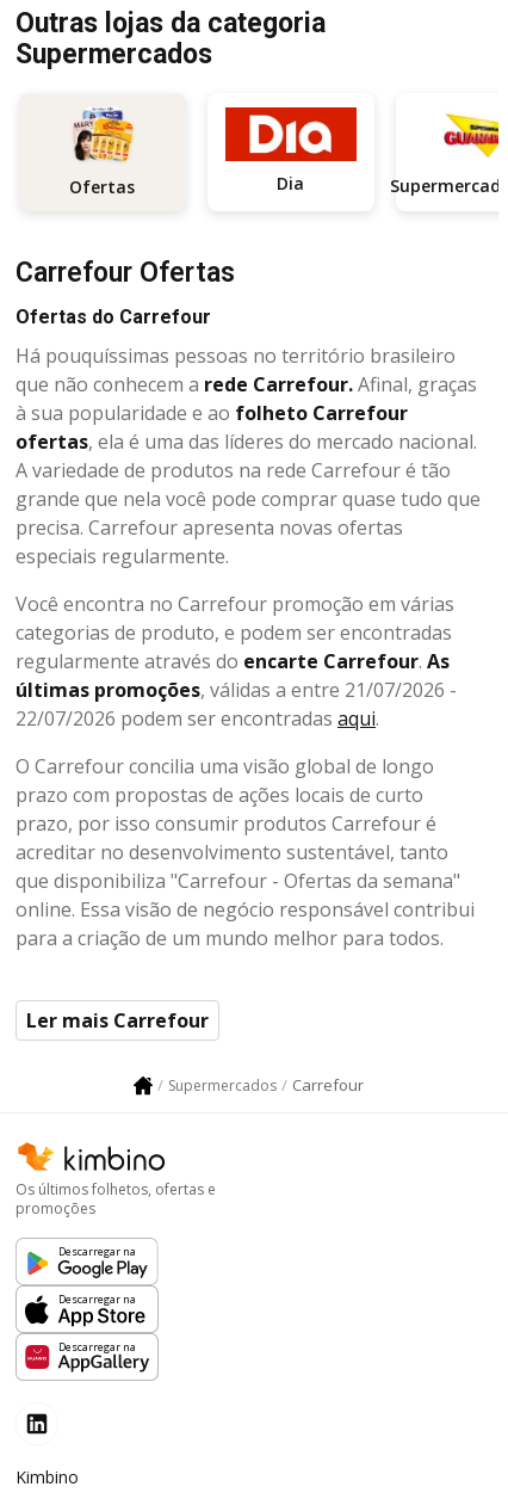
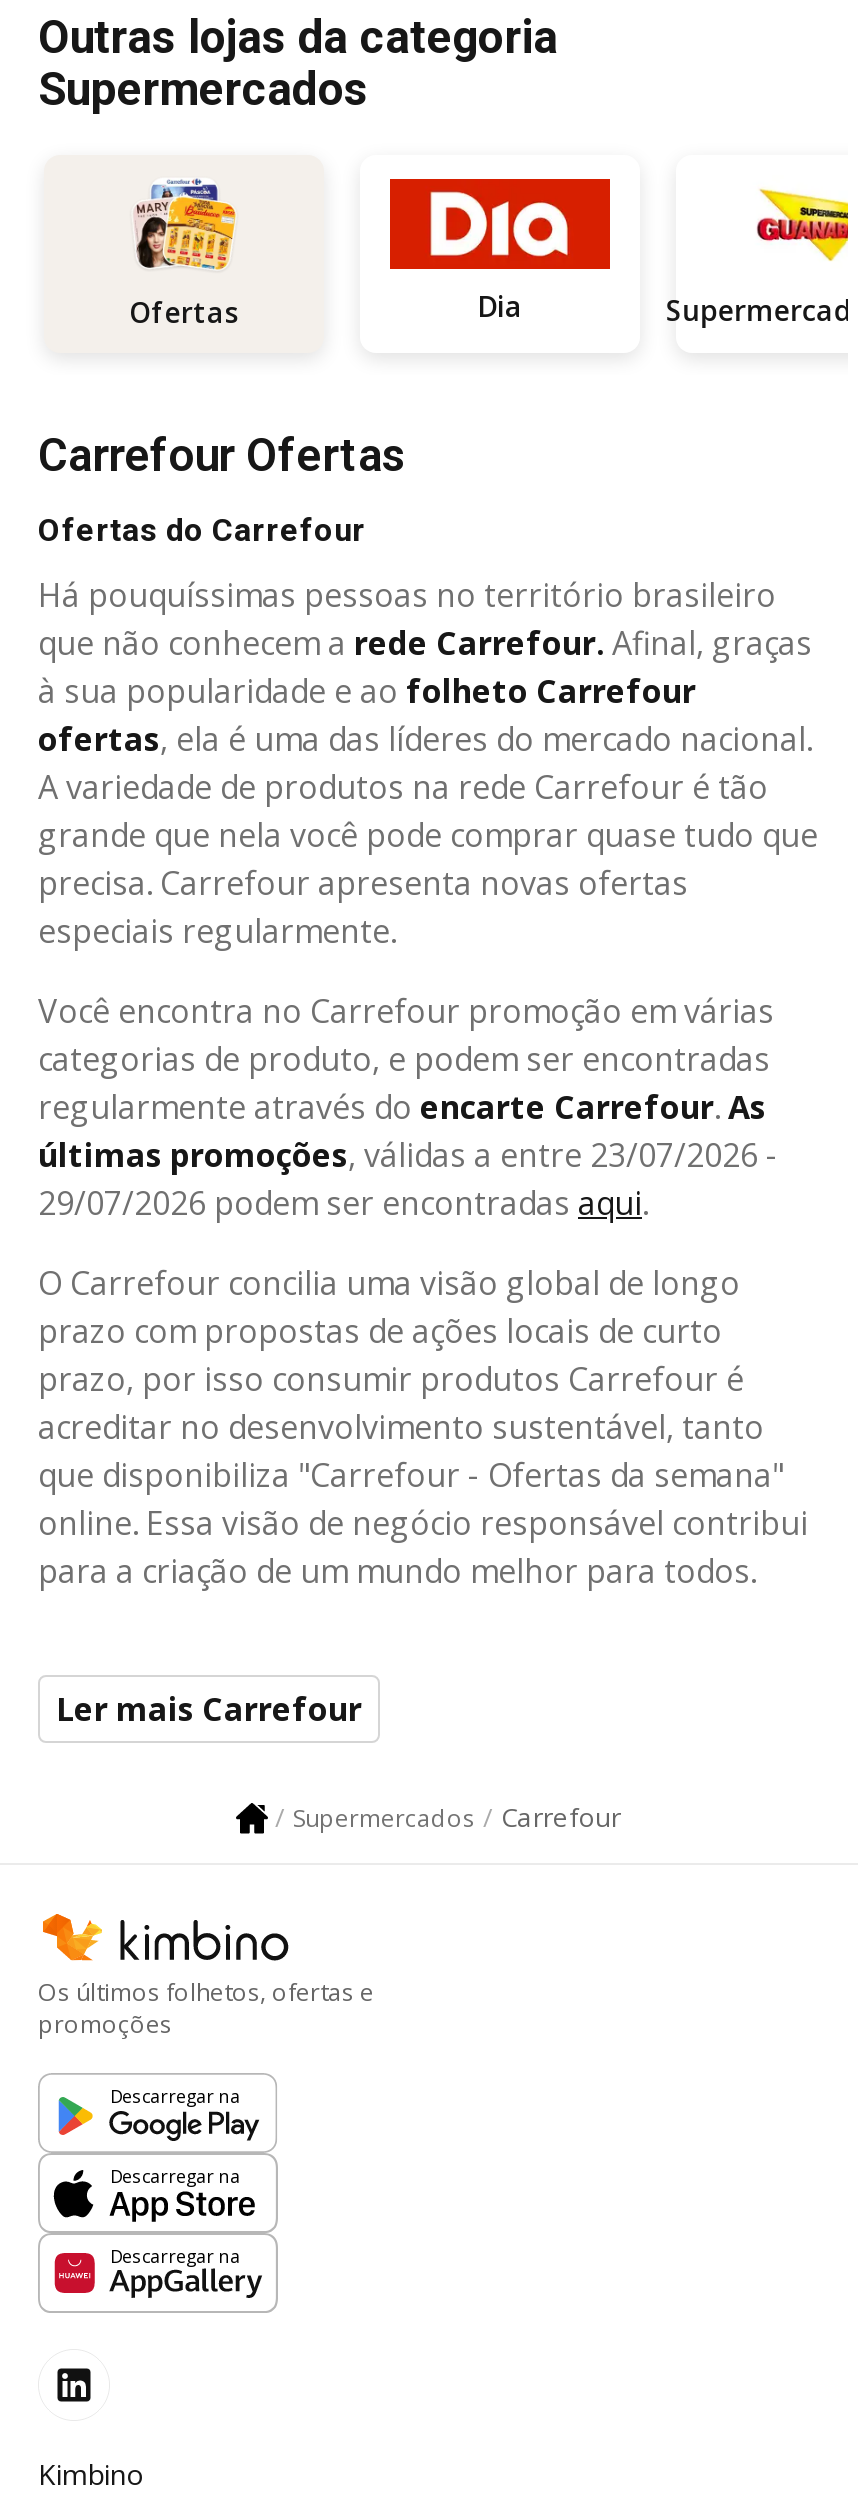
- últimas promoções, válidas a entre 21/07/2026 -
+ últimas promoções, válidas a entre 23/07/2026 -

- 22/07/2026 podem ser encontradas aqui.
+ 29/07/2026 podem ser encontradas aqui.
